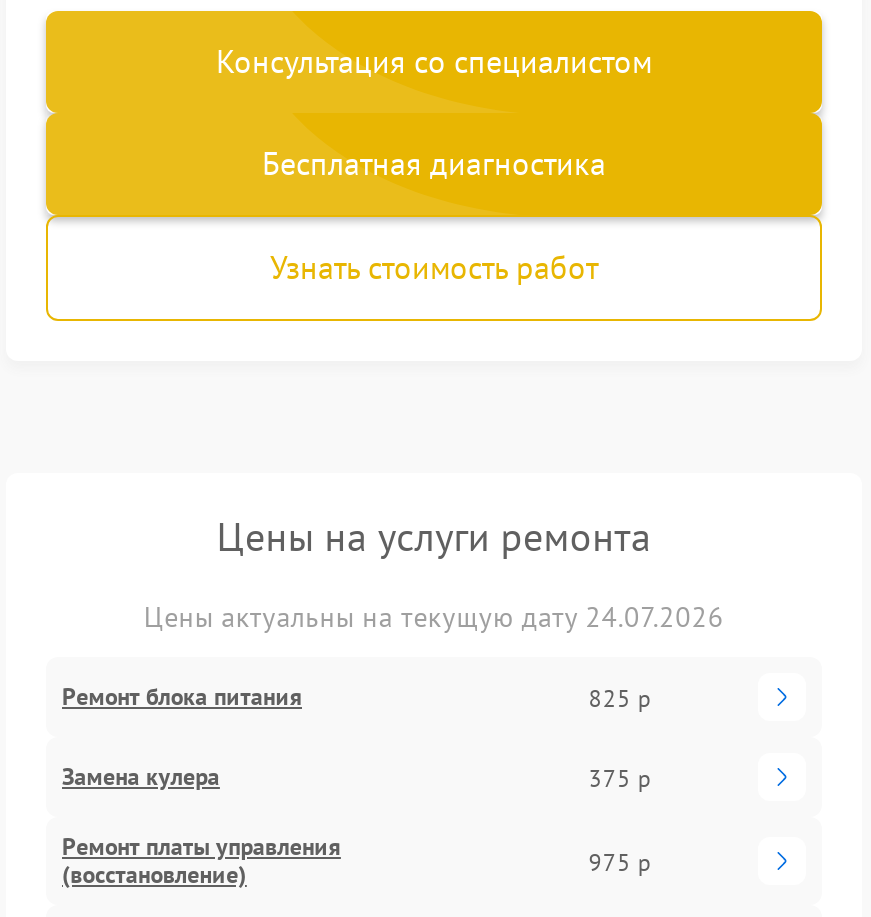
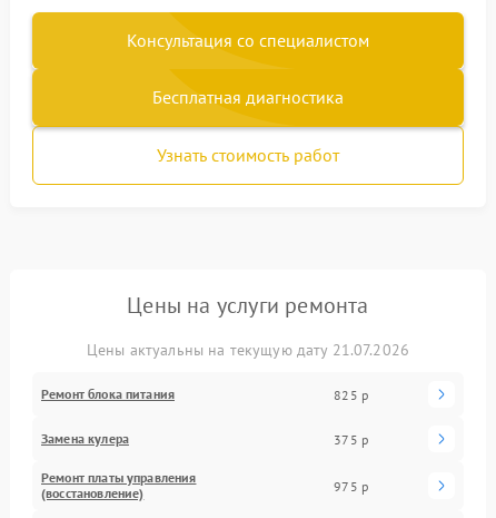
- Цены актуальны на текущую дату 24.07.2026
+ Цены актуальны на текущую дату 21.07.2026
